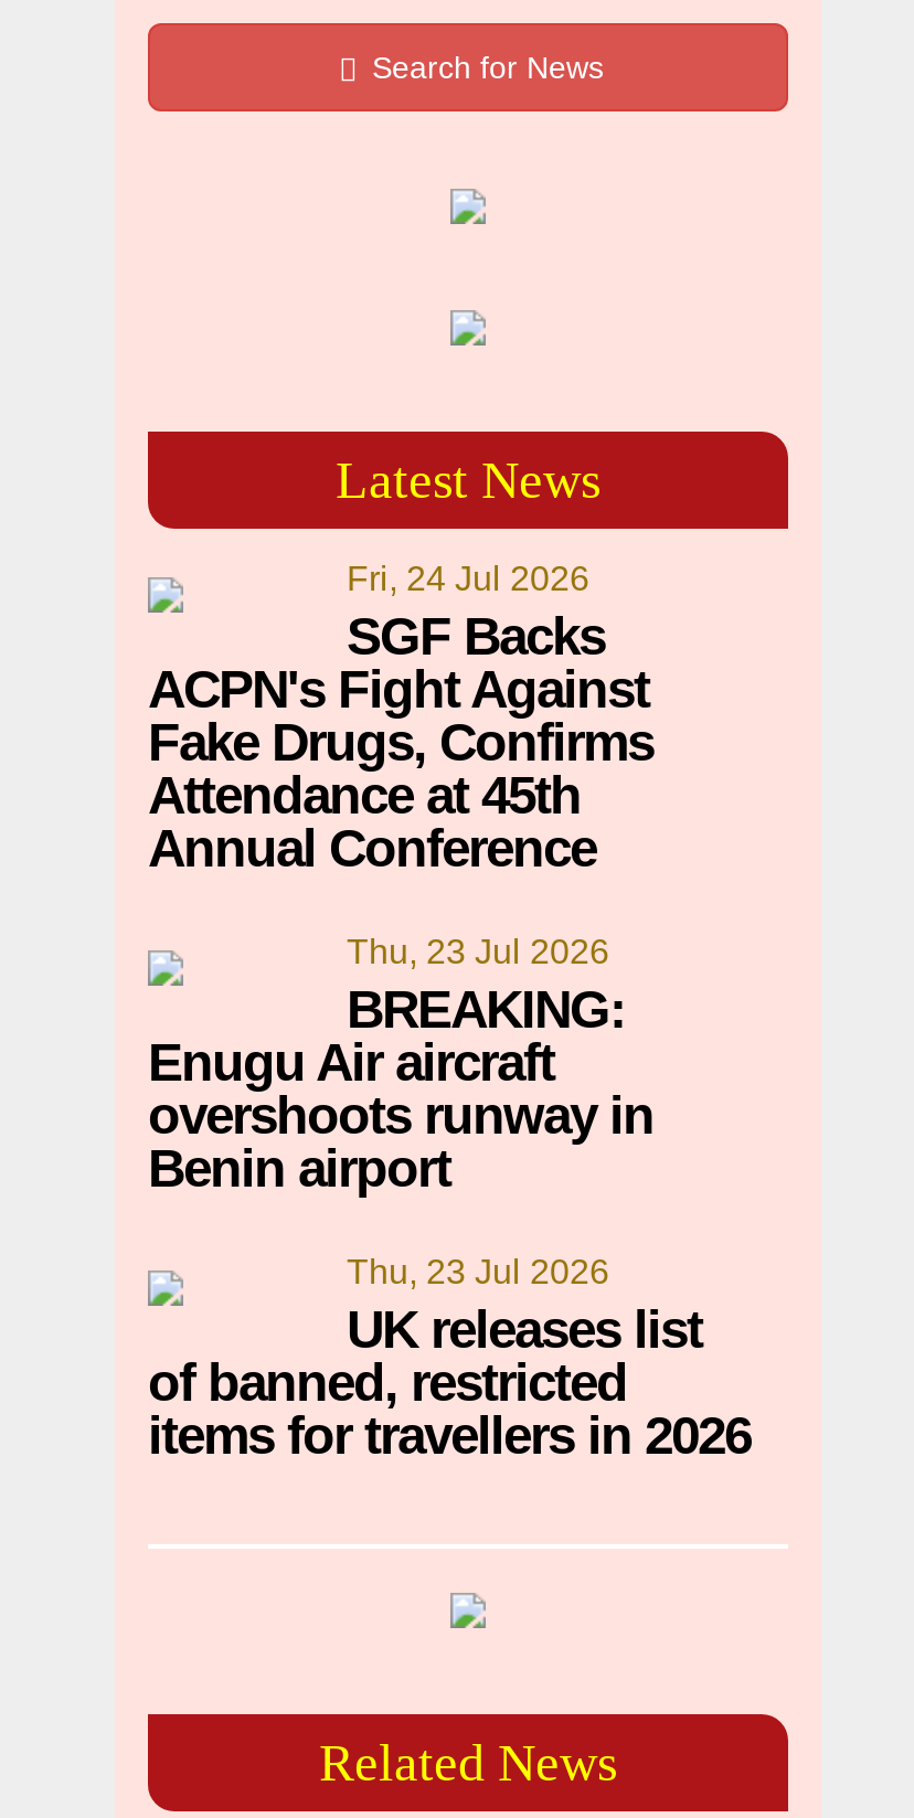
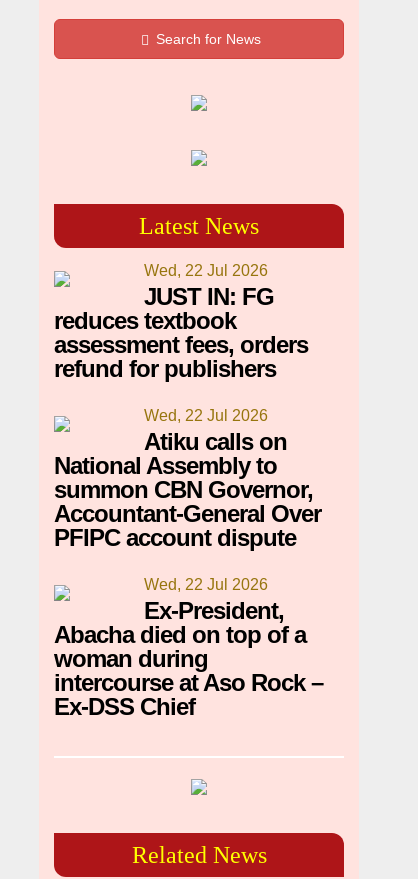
- Fri, 24 Jul 2026
- SGF Backs
- ACPN's Fight Against
- Fake Drugs, Confirms
- Attendance at 45th
- Annual Conference
+ Wed, 22 Jul 2026
+ JUST IN: FG
+ reduces textbook
+ assessment fees, orders
+ refund for publishers

- Thu, 23 Jul 2026
- BREAKING:
- Enugu Air aircraft
- overshoots runway in
- Benin airport
+ Wed, 22 Jul 2026
+ Atiku calls on
+ National Assembly to
+ summon CBN Governor,
+ Accountant-General Over
+ PFIPC account dispute

- Thu, 23 Jul 2026
- UK releases list
- of banned, restricted
- items for travellers in 2026
+ Wed, 22 Jul 2026
+ Ex-President,
+ Abacha died on top of a
+ woman during
+ intercourse at Aso Rock –
+ Ex-DSS Chief
